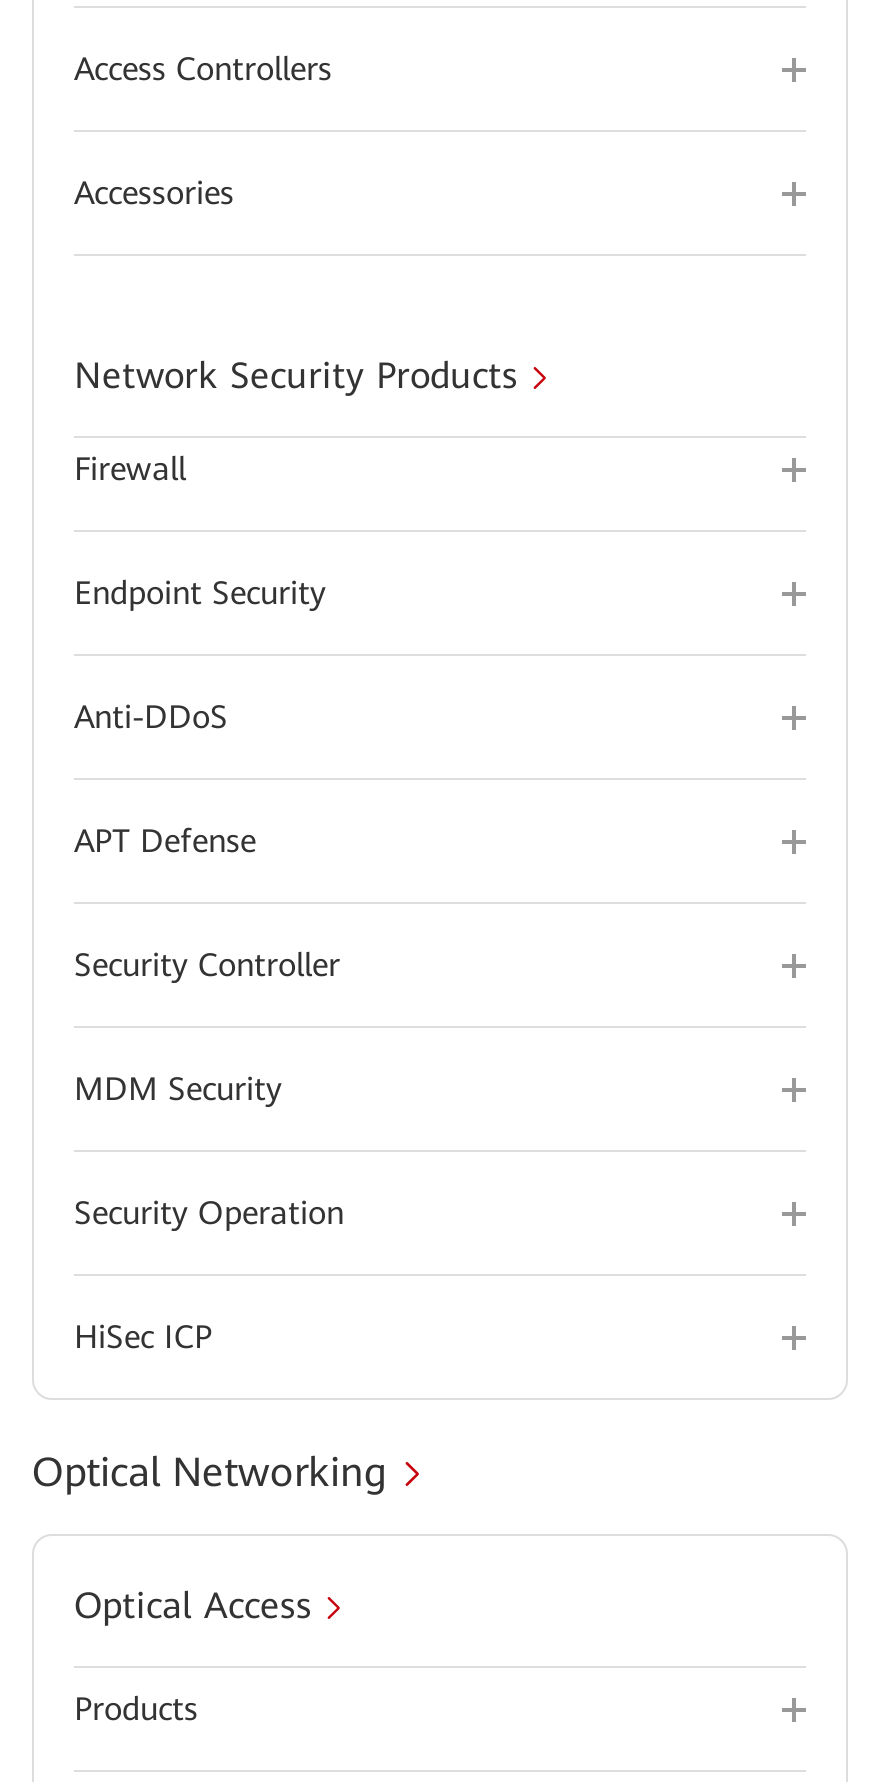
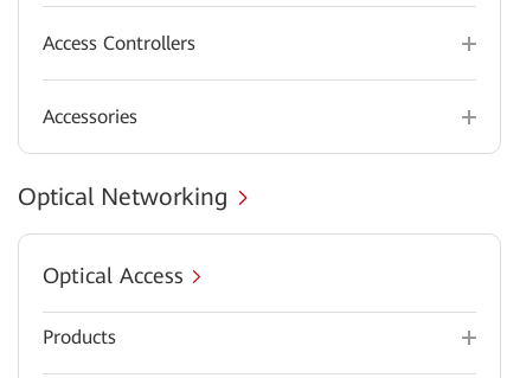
- Network Security Products
- Firewall
- Endpoint Security
- Anti-DDoS
- APT Defense
- Security Controller
- MDM Security
- Security Operation
- HiSec ICP
